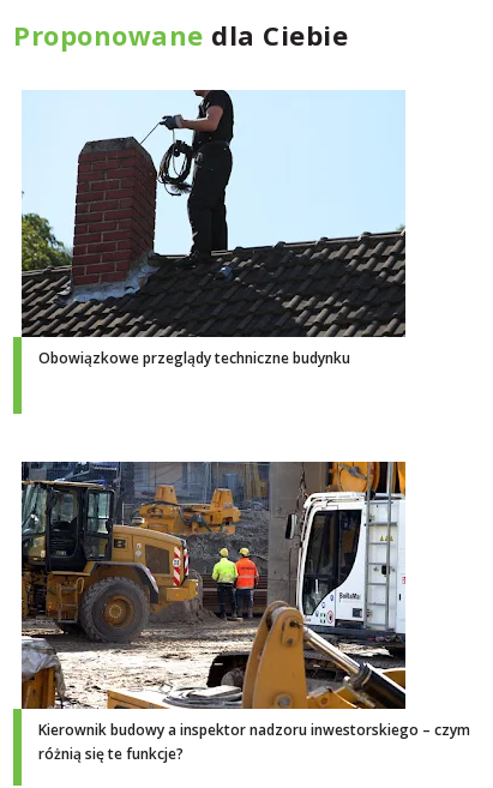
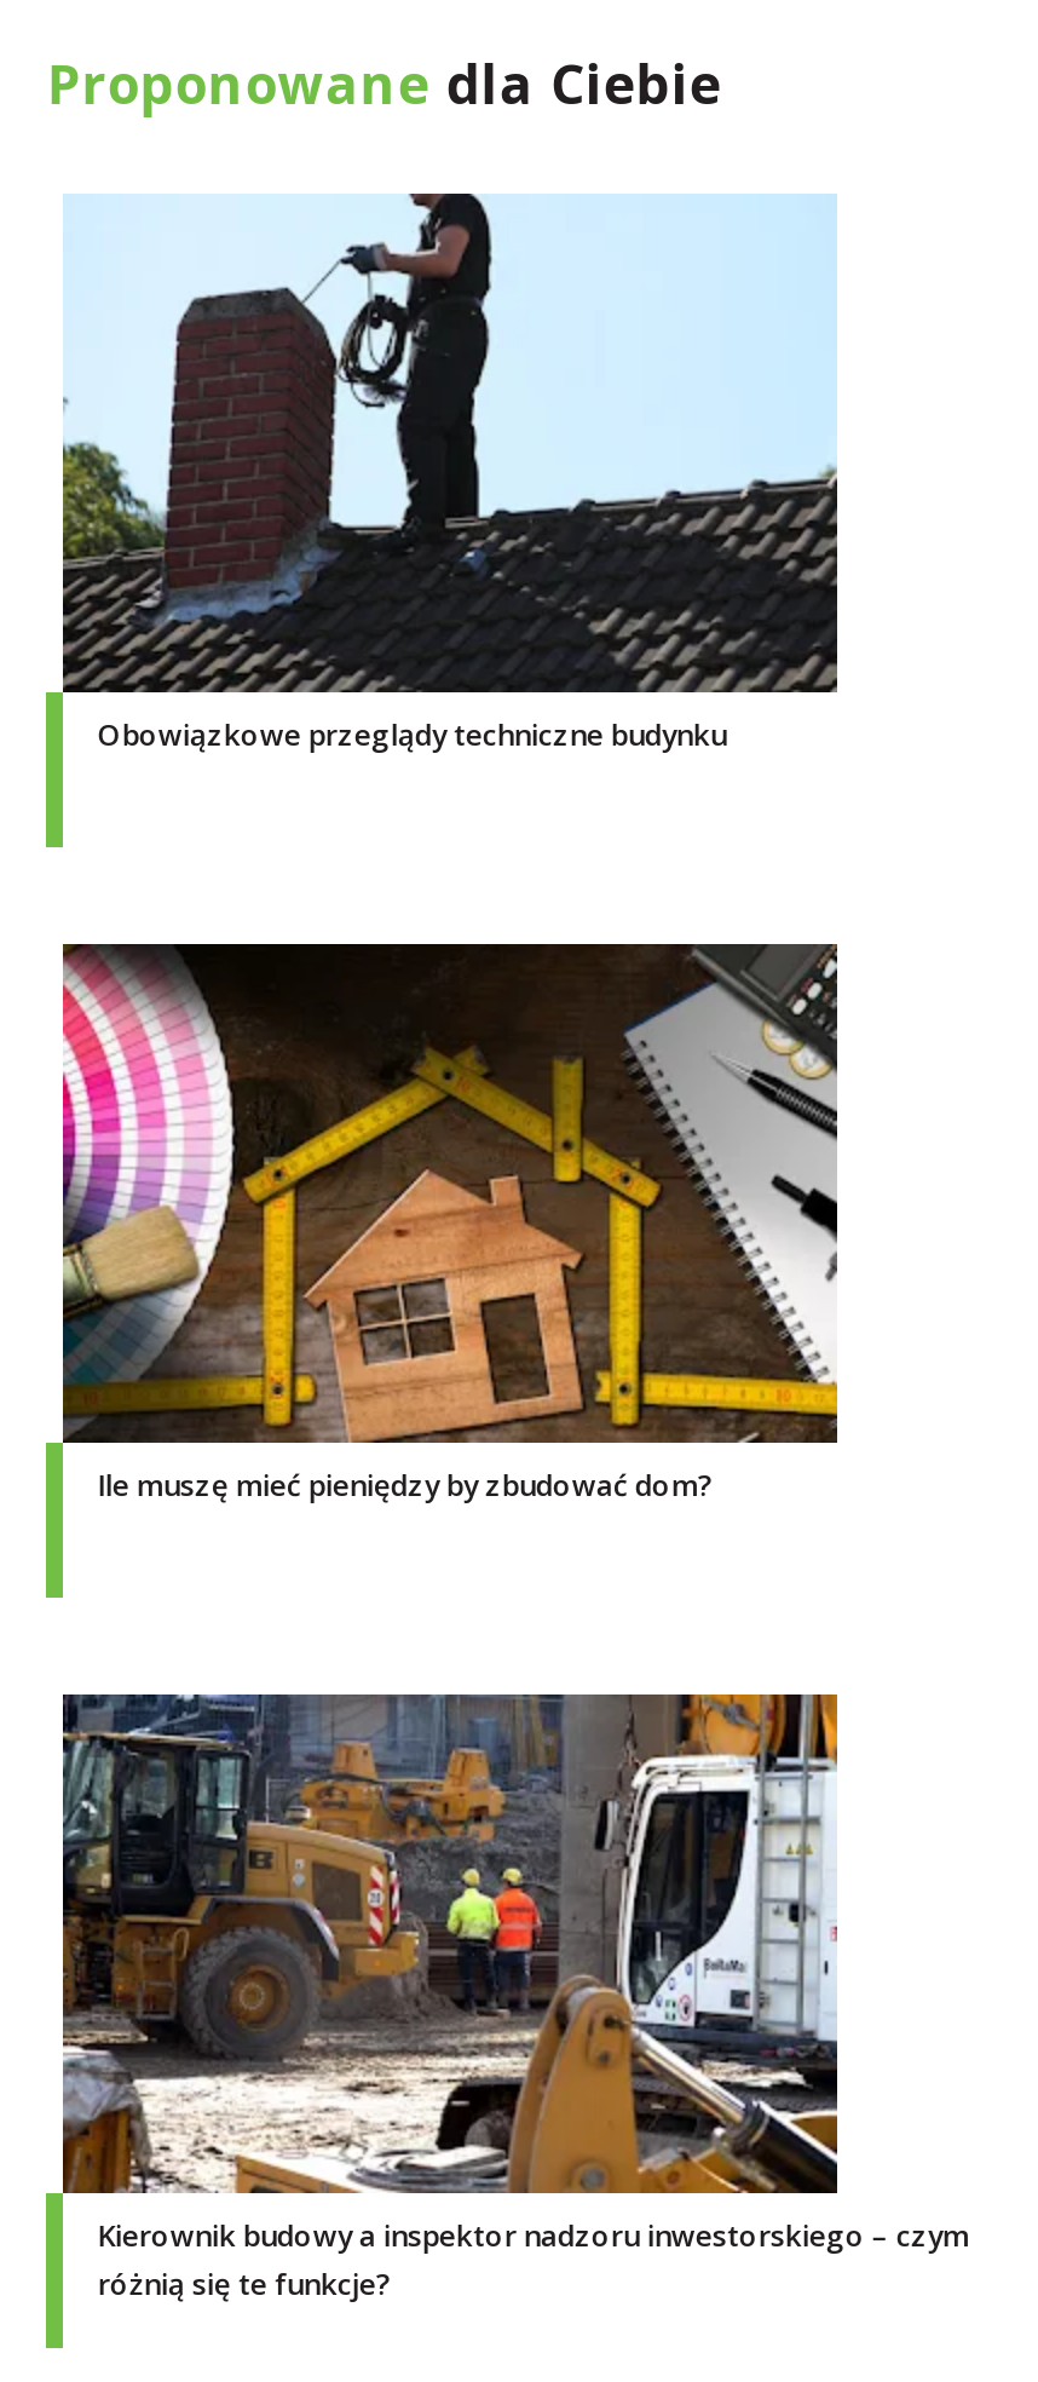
+ [image]
+ Ile muszę mieć pieniędzy by zbudować dom?
